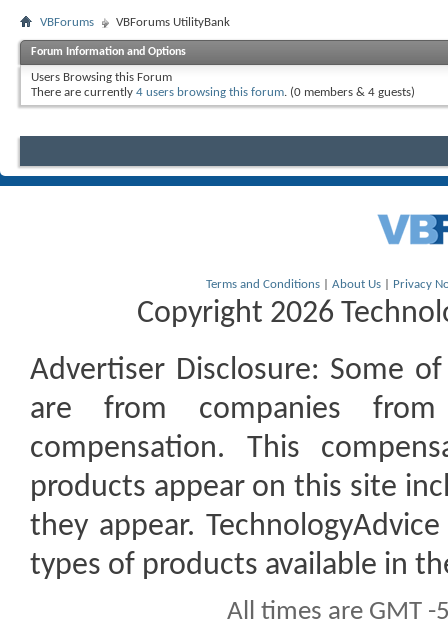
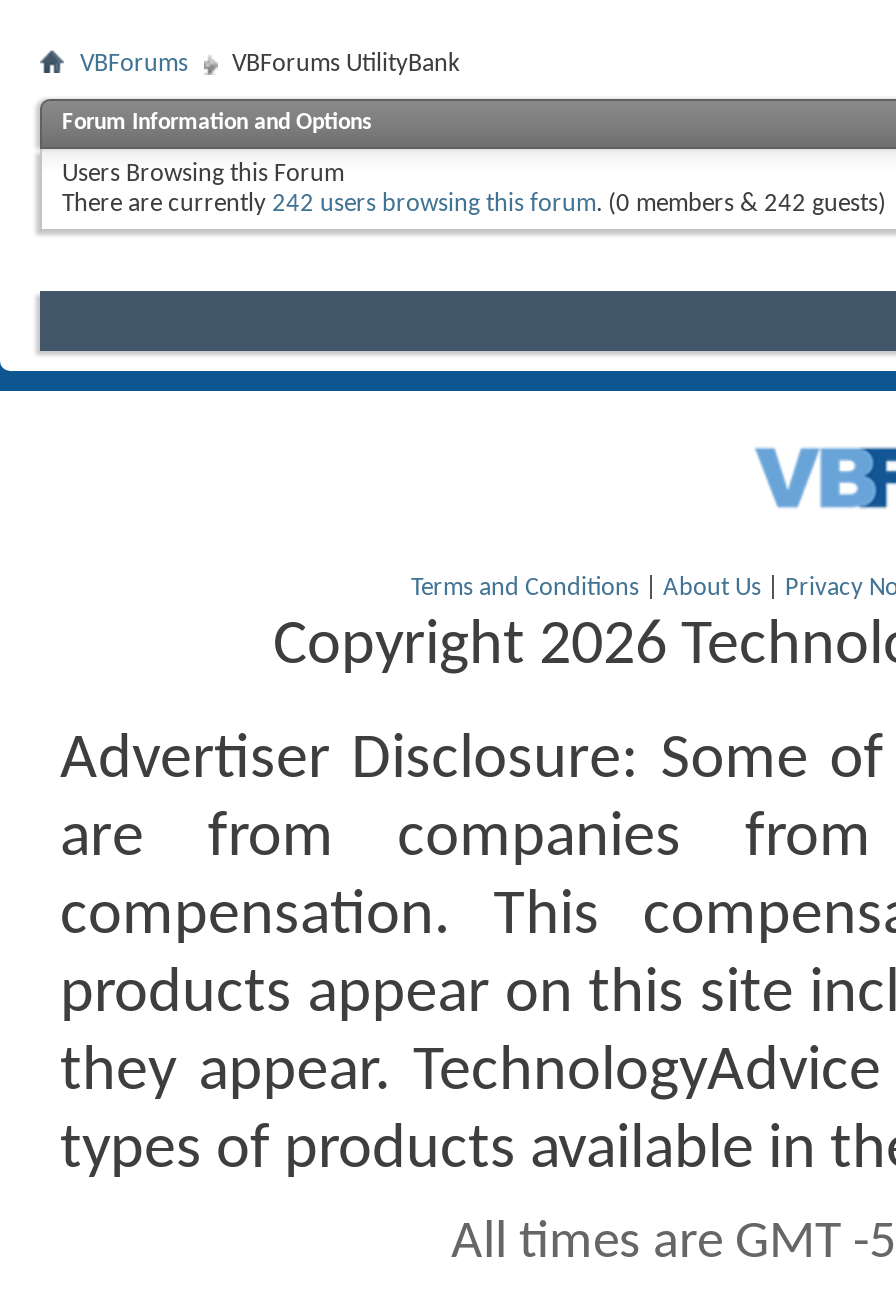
- There are currently 4 users browsing this forum. (0 members & 4 guests)
+ There are currently 242 users browsing this forum. (0 members & 242 guests)
